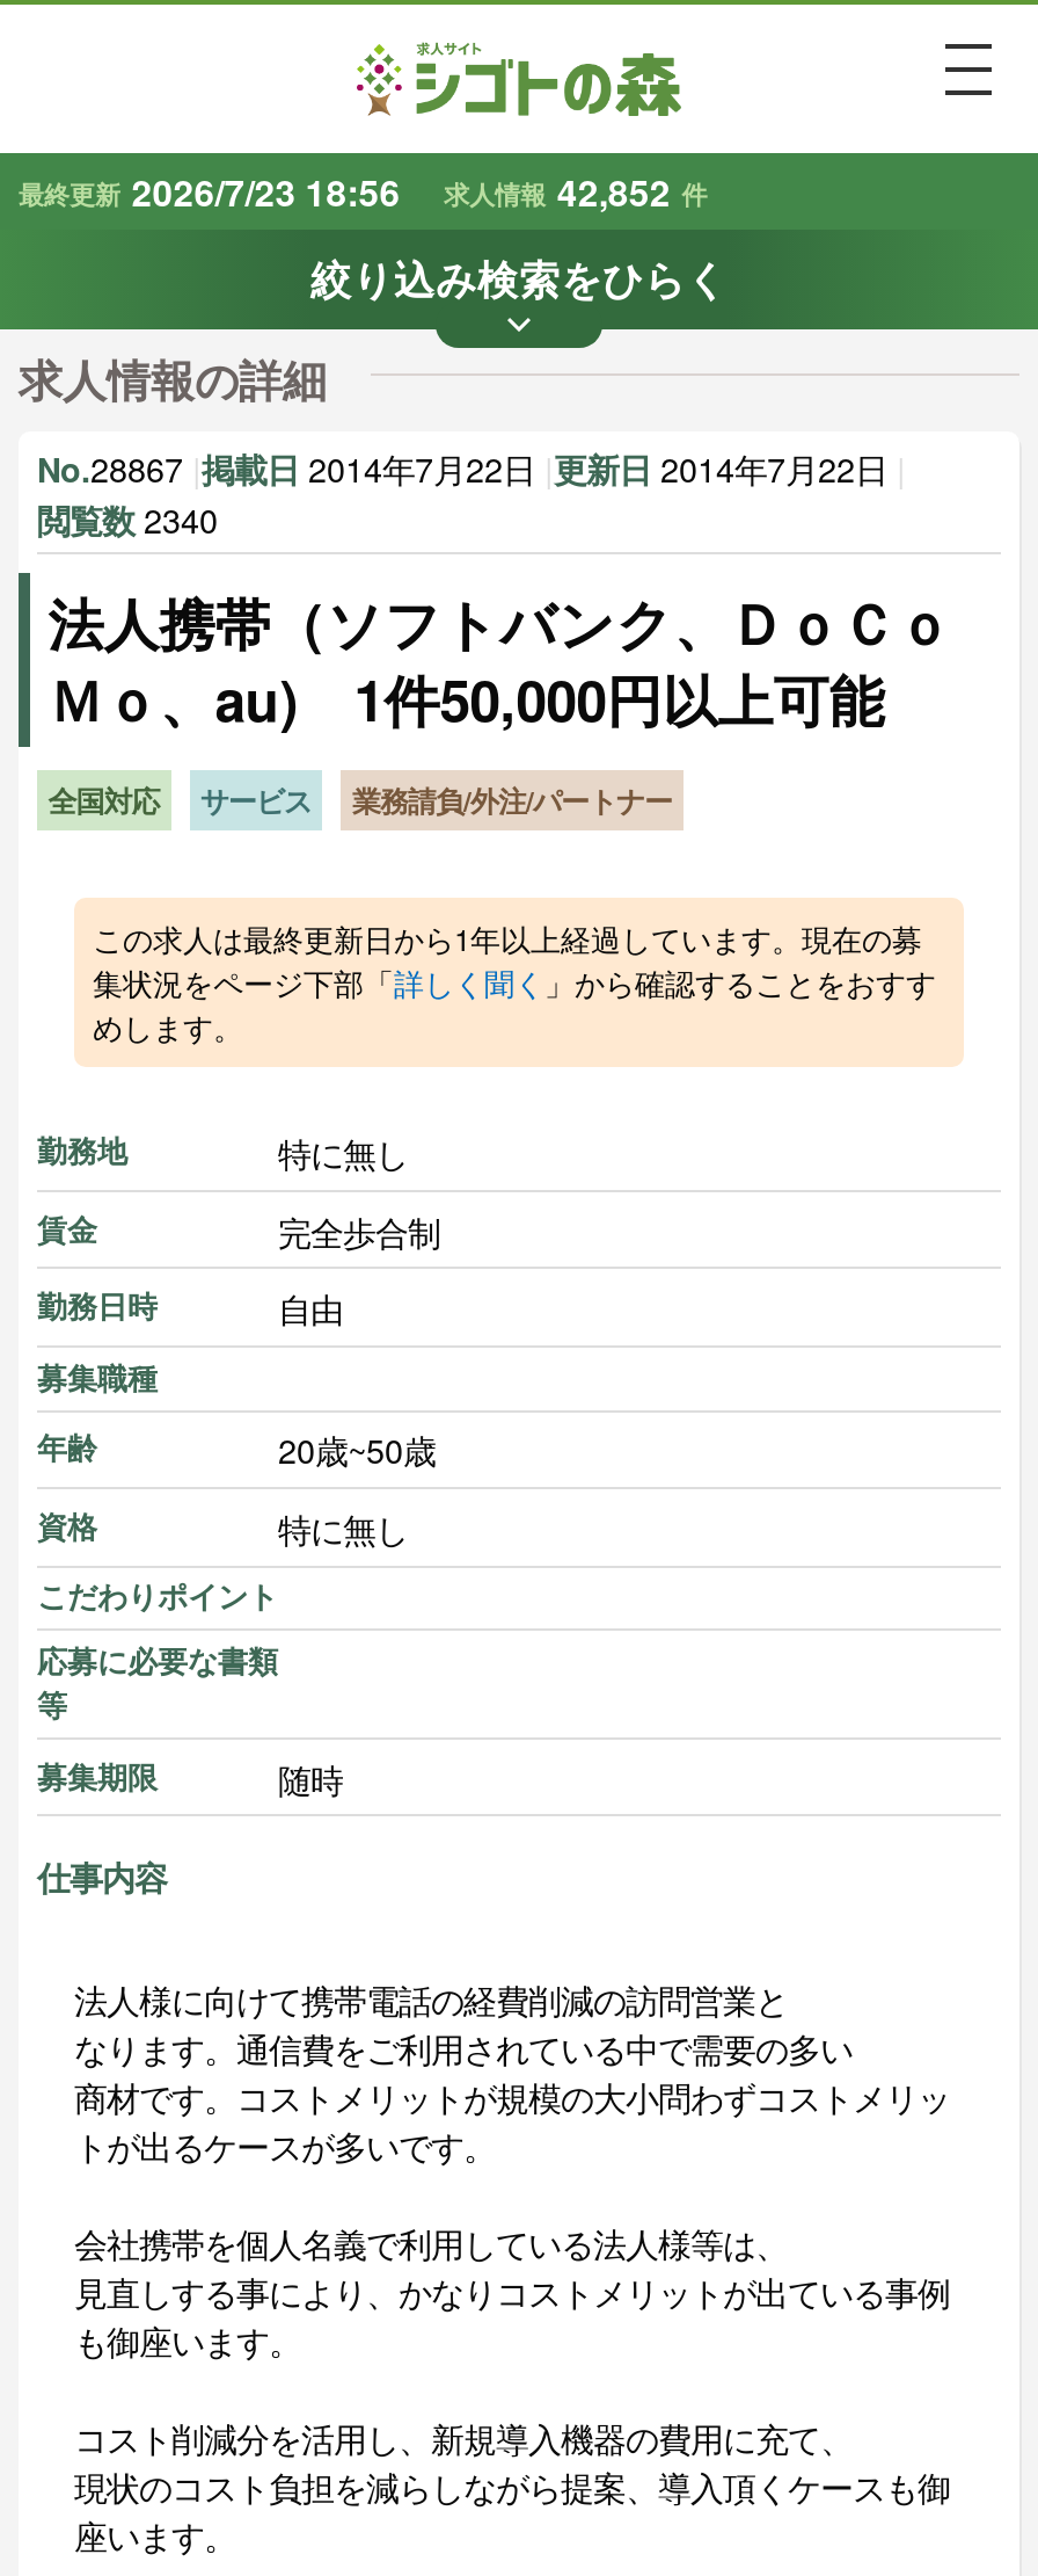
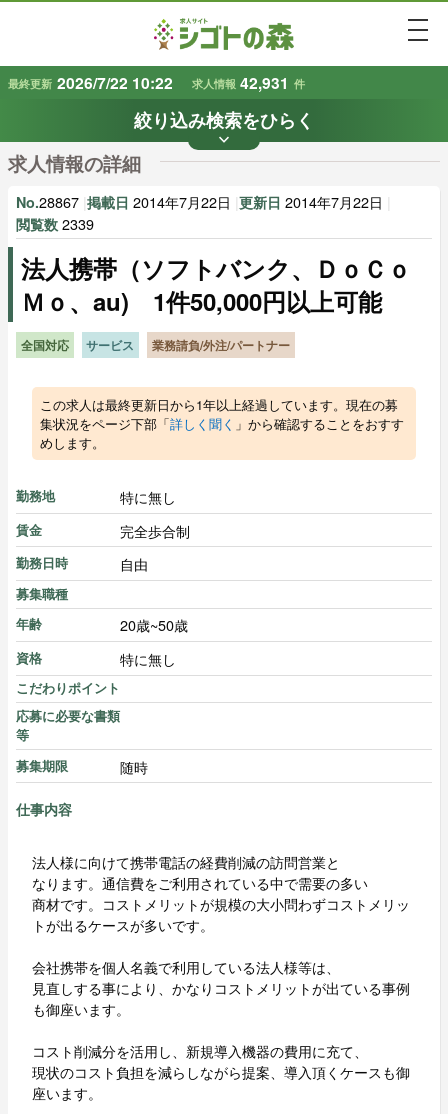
- 最終更新 2026/7/23 18:56 求人情報 42,852 件
+ 最終更新 2026/7/22 10:22 求人情報 42,931 件

- 閲覧数 2340
+ 閲覧数 2339
